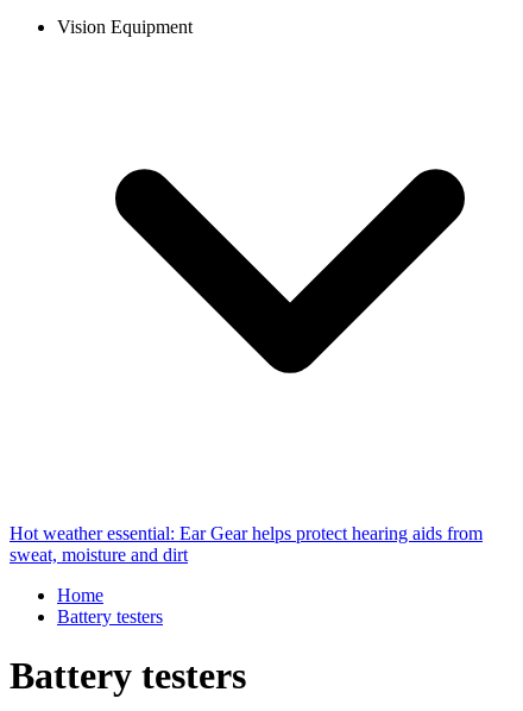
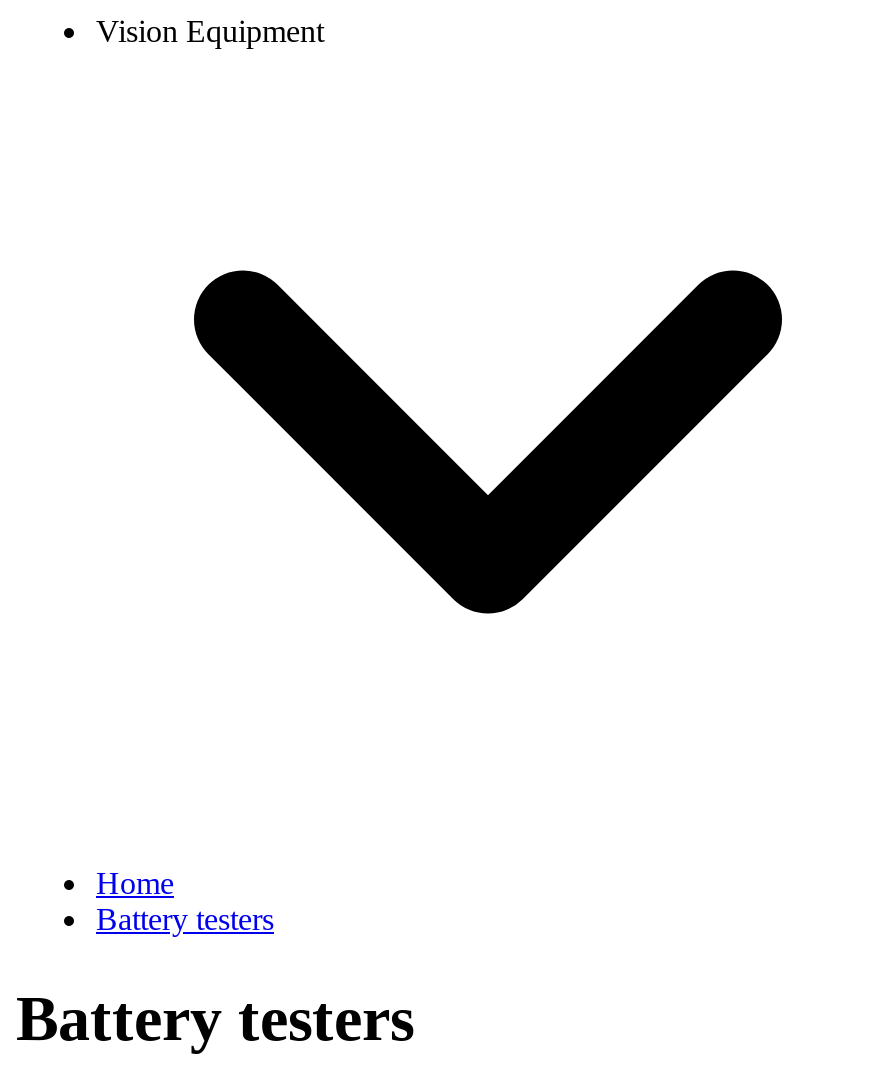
- Hot weather essential: Ear Gear helps protect hearing aids from
- sweat, moisture and dirt
